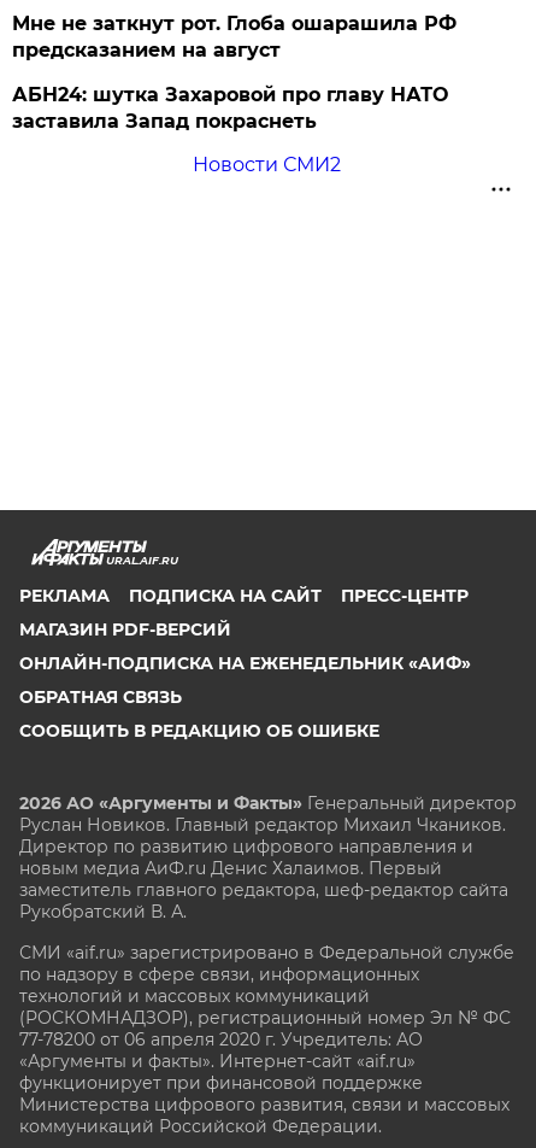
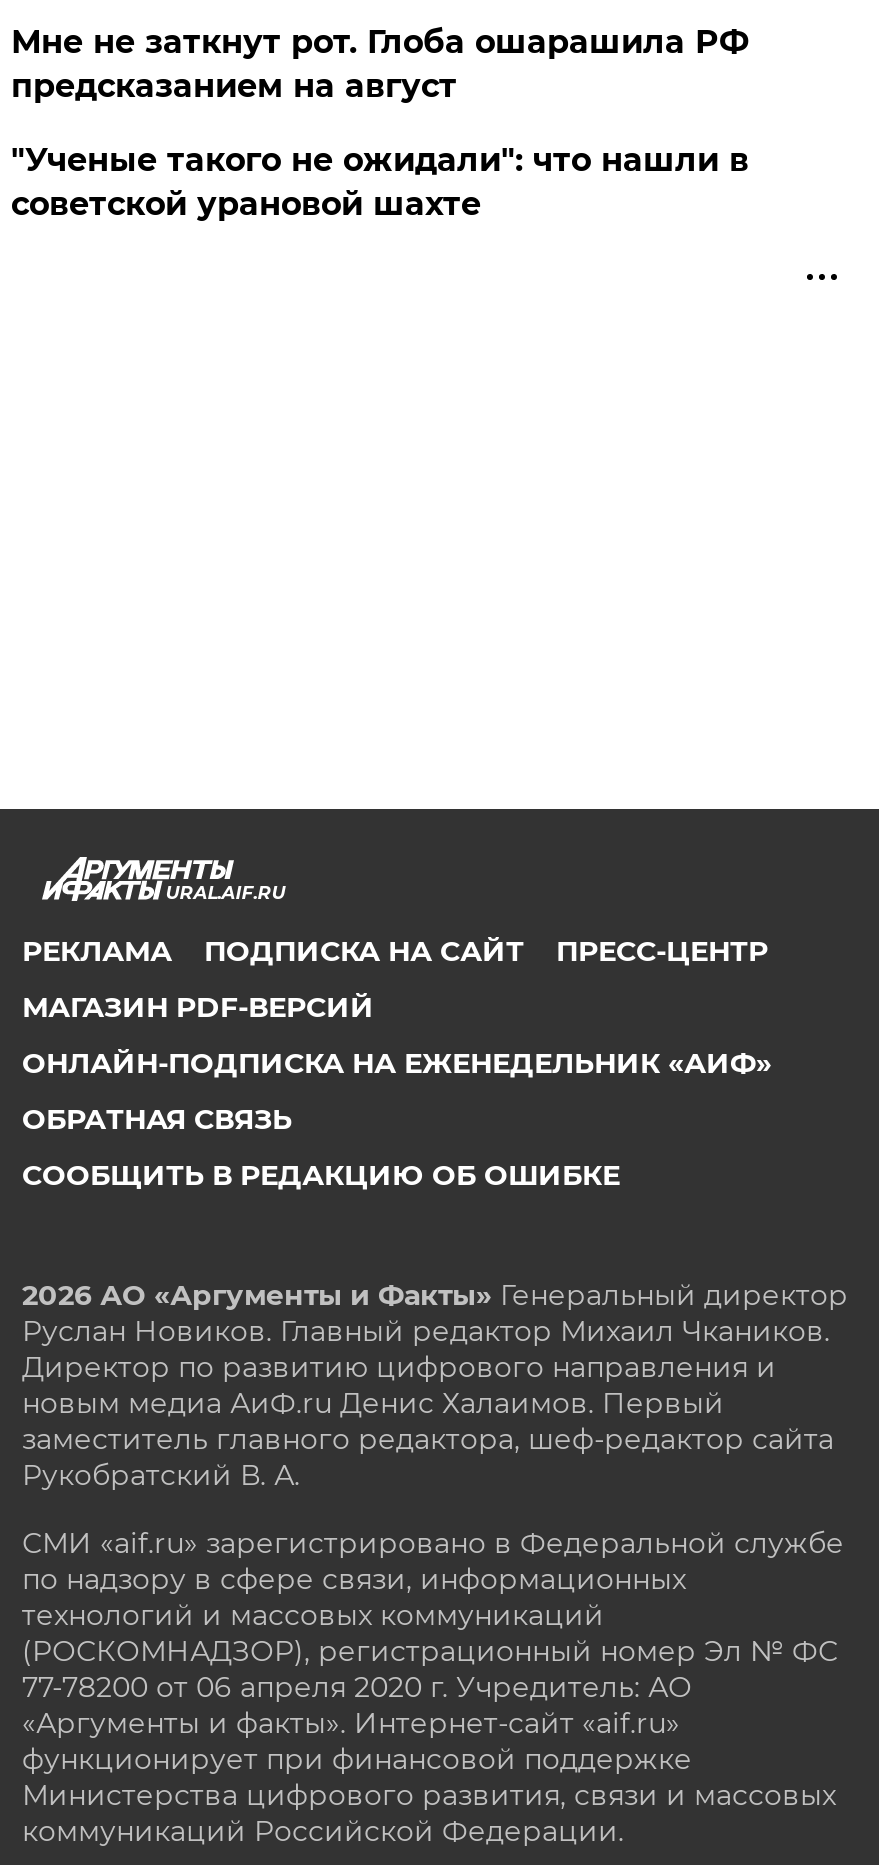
- АБН24: шутка Захаровой про главу НАТО
- заставила Запад покраснеть
- Новости СМИ2
+ "Ученые такого не ожидали": что нашли в
+ советской урановой шахте
